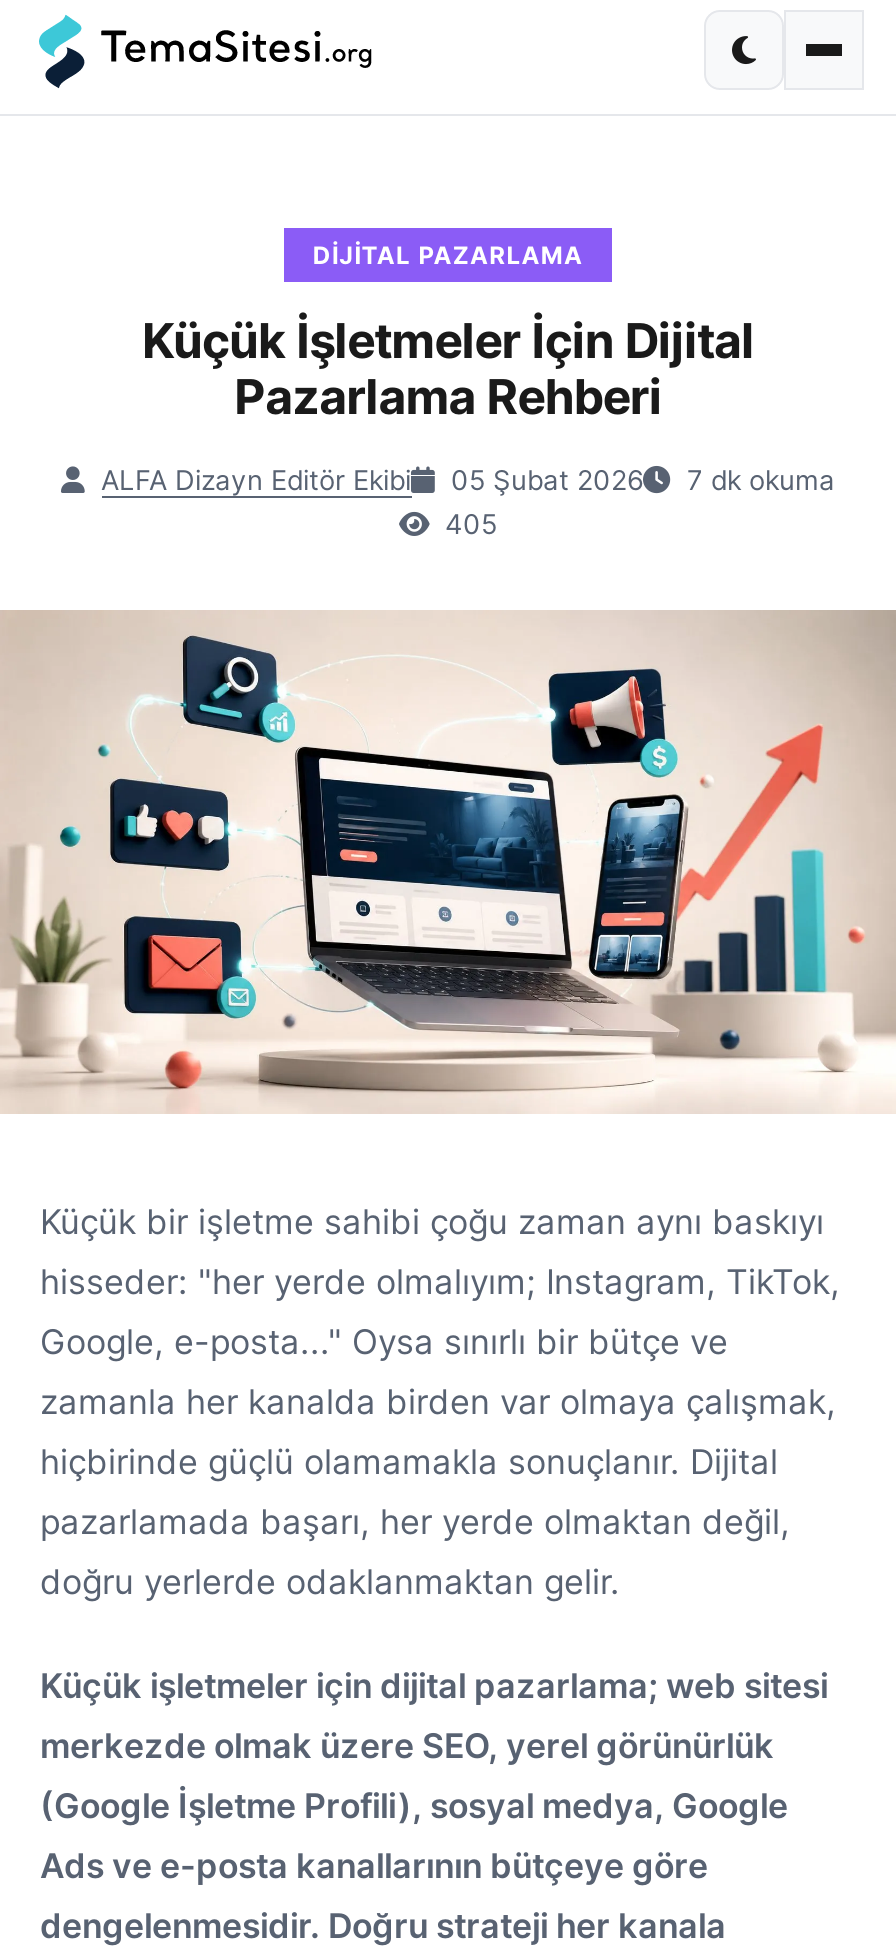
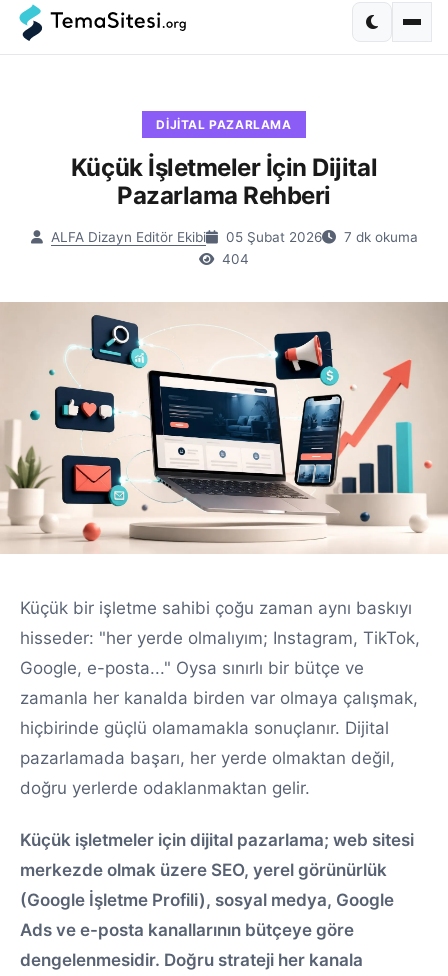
- 405
+ 404
